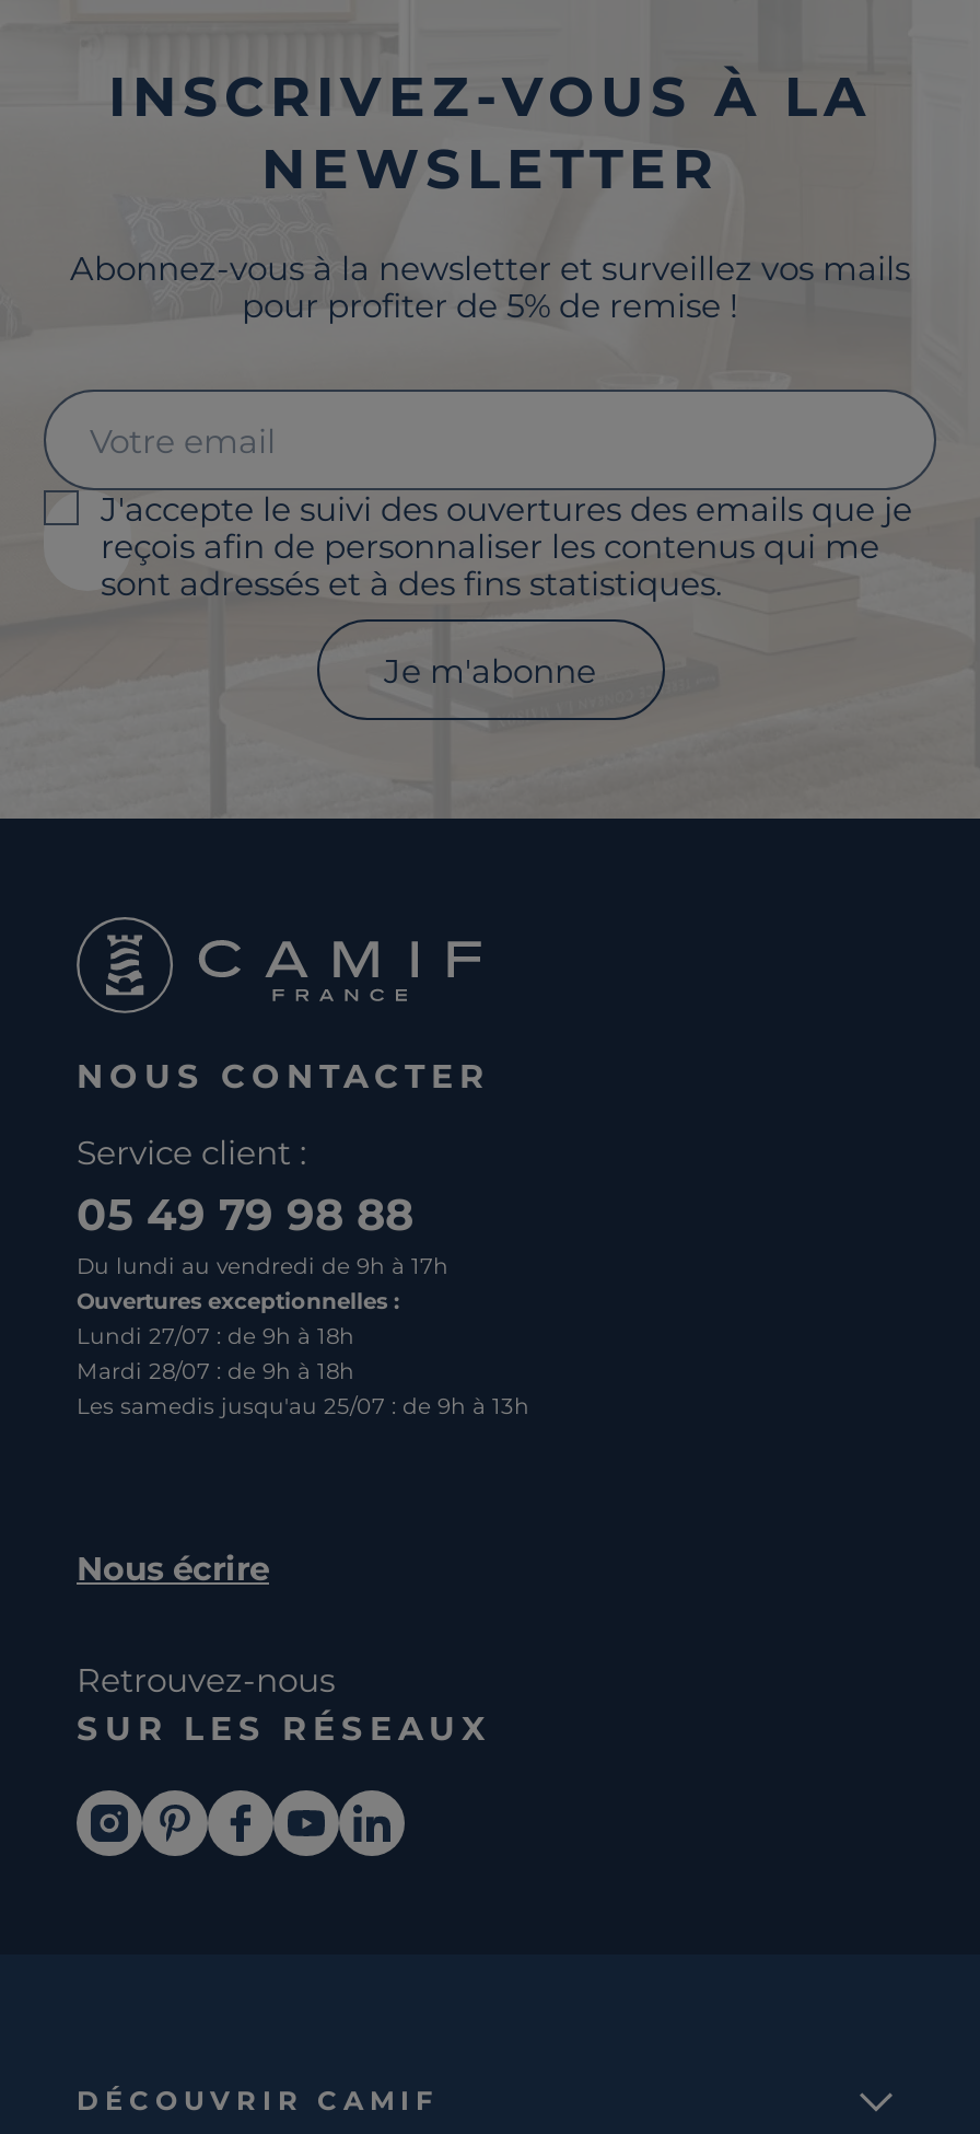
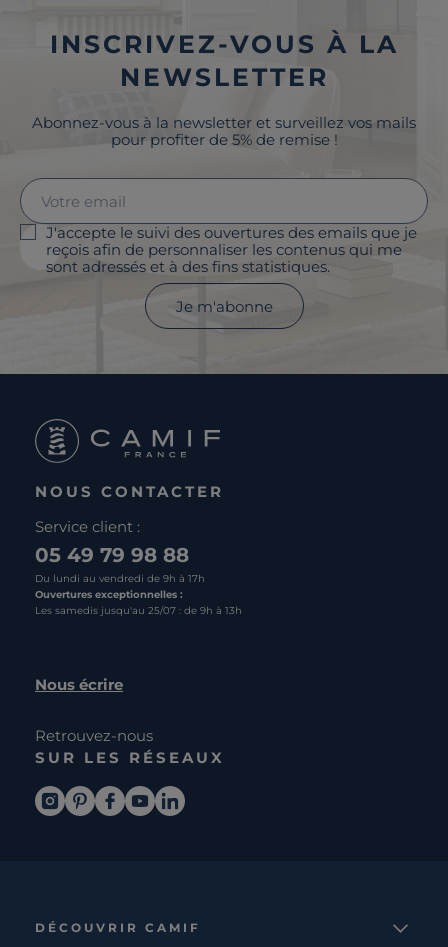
- Lundi 27/07 : de 9h à 18h
- Mardi 28/07 : de 9h à 18h
